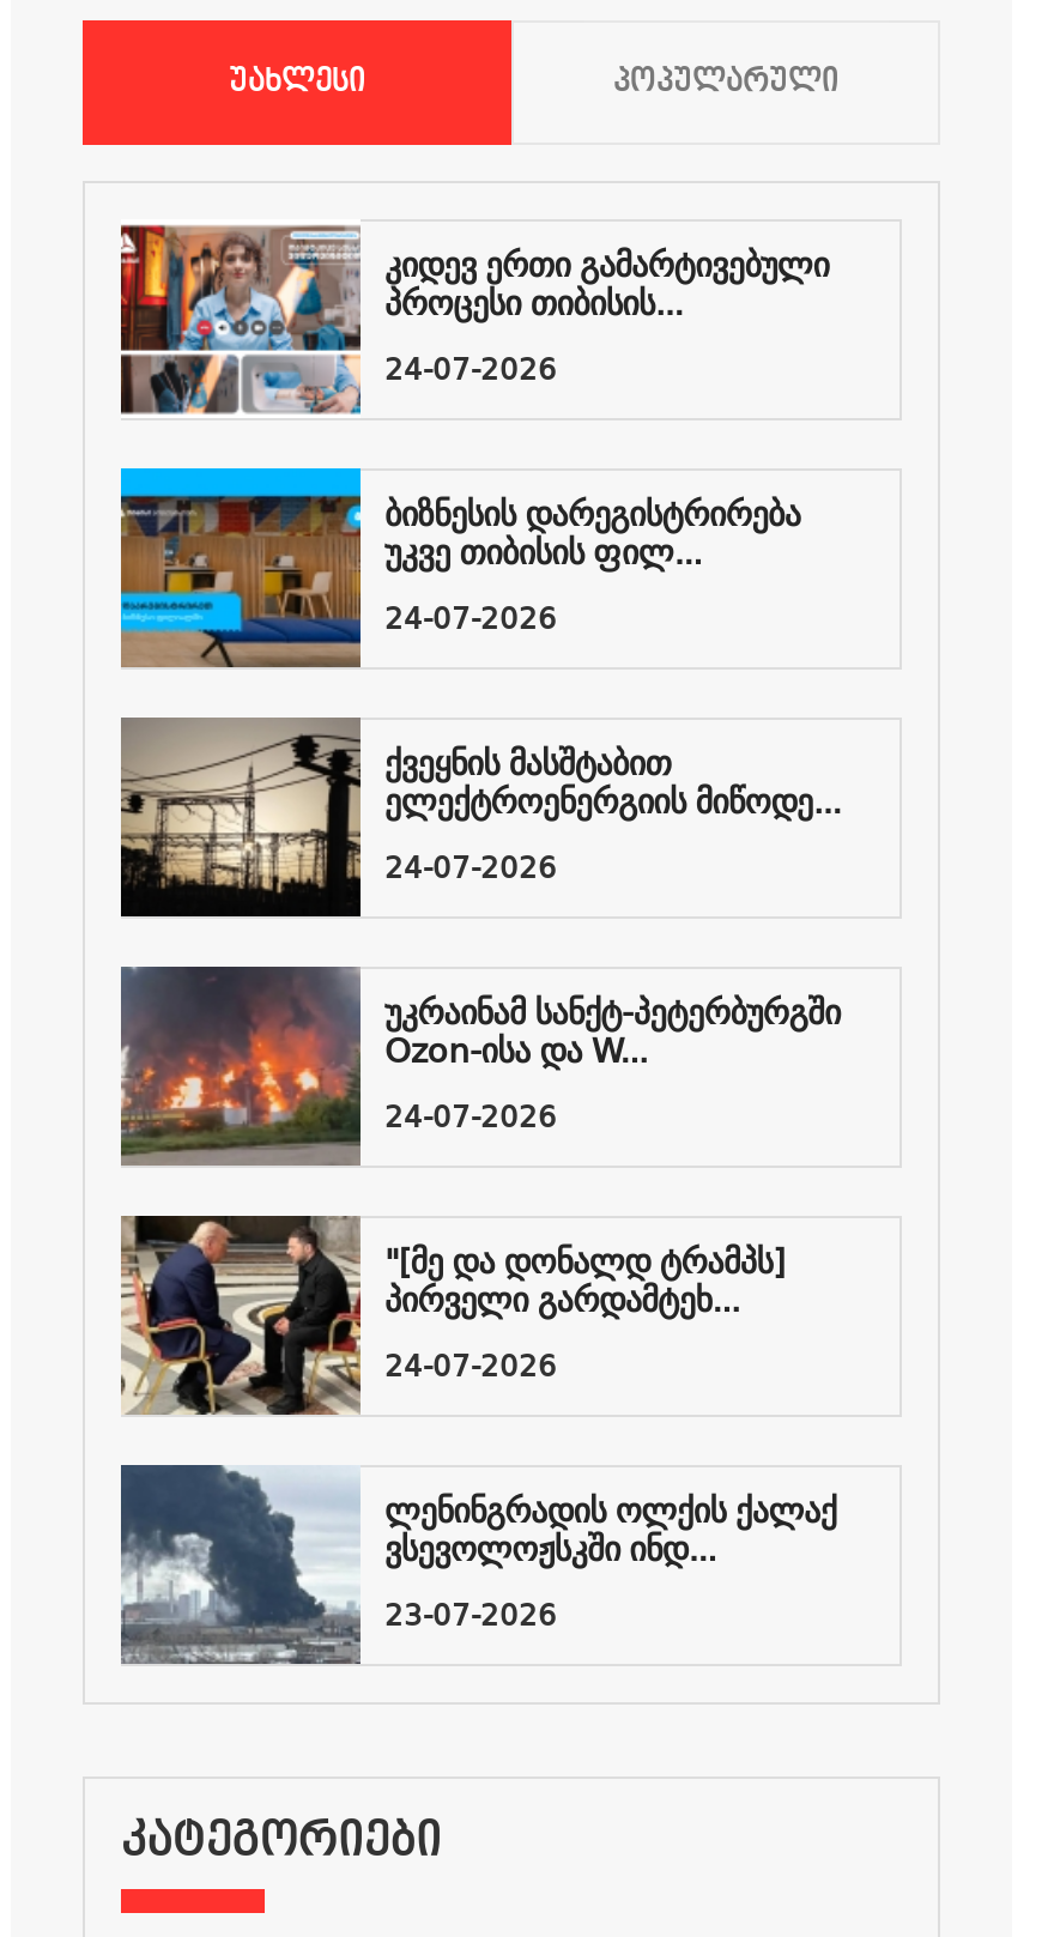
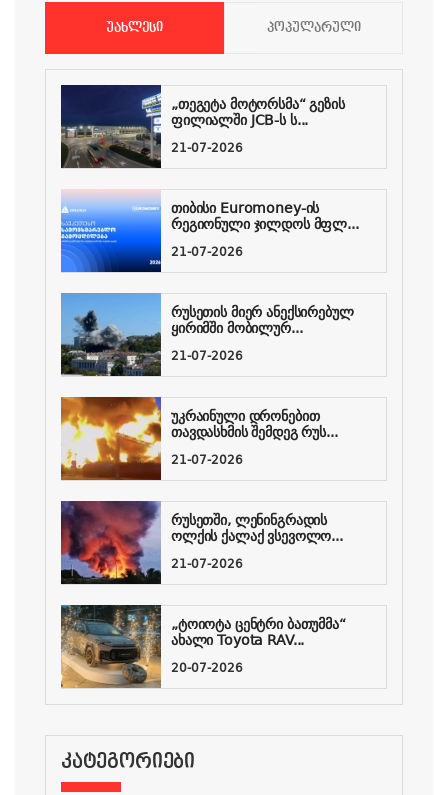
- [image]
- კიდევ ერთი გამარტივებული
- პროცესი თიბისის...
+ [image]
+ „თეგეტა მოტორსმა“ გეზის
+ ფილიალში JCB-ს ს...

- 24-07-2026
+ 21-07-2026

- [image]
- ბიზნესის დარეგისტრირება
- უკვე თიბისის ფილ...
+ [image]
+ თიბისი Euromoney-ის
+ რეგიონული ჯილდოს მფლ...

- 24-07-2026
+ 21-07-2026

- [image]
- ქვეყნის მასშტაბით
- ელექტროენერგიის მიწოდე...
+ [image]
+ რუსეთის მიერ ანექსირებულ
+ ყირიმში მობილურ...

- 24-07-2026
+ 21-07-2026

- [image]
- უკრაინამ სანქტ-პეტერბურგში
- Ozon-ისა და W...
+ [image]
+ უკრაინული დრონებით
+ თავდასხმის შემდეგ რუს...

- 24-07-2026
+ 21-07-2026

- [image]
- "[მე და დონალდ ტრამპს]
- პირველი გარდამტეხ...
+ [image]
+ რუსეთში, ლენინგრადის
+ ოლქის ქალაქ ვსევოლო...

- 24-07-2026
+ 21-07-2026

- [image]
- ლენინგრადის ოლქის ქალაქ
- ვსევოლოჟსკში ინდ...
+ [image]
+ „ტოიოტა ცენტრი ბათუმმა“
+ ახალი Toyota RAV...

- 23-07-2026
+ 20-07-2026
